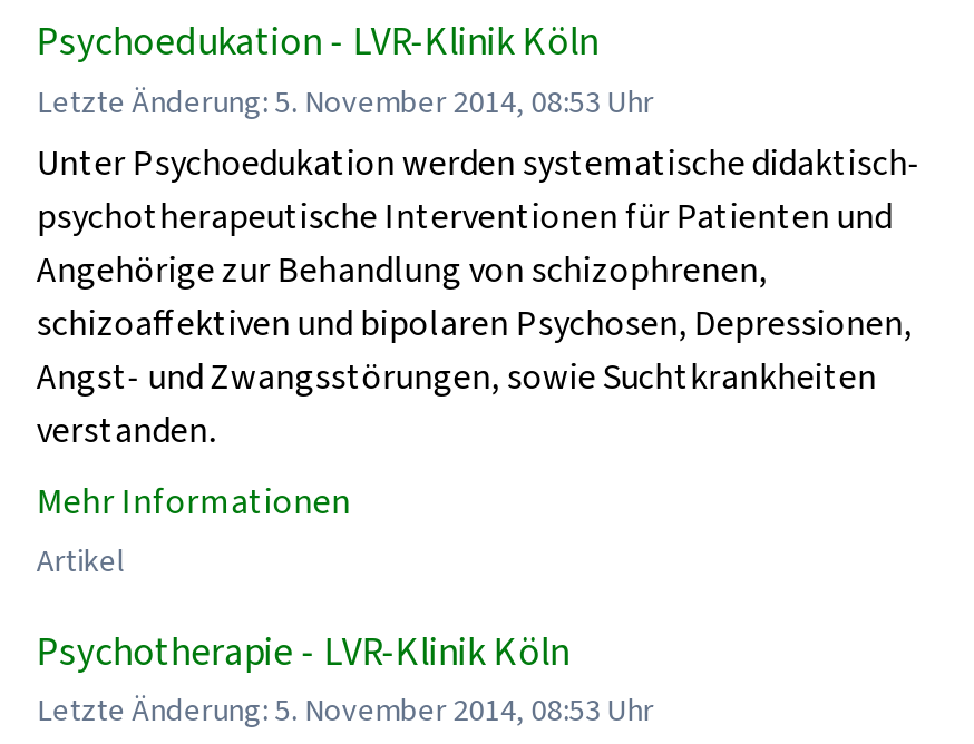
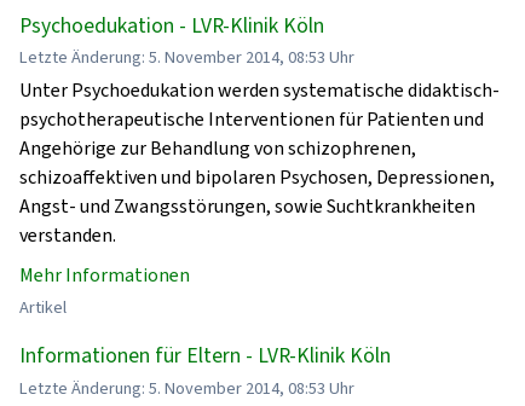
- Psychotherapie - LVR-Klinik Köln
+ Informationen für Eltern - LVR-Klinik Köln
